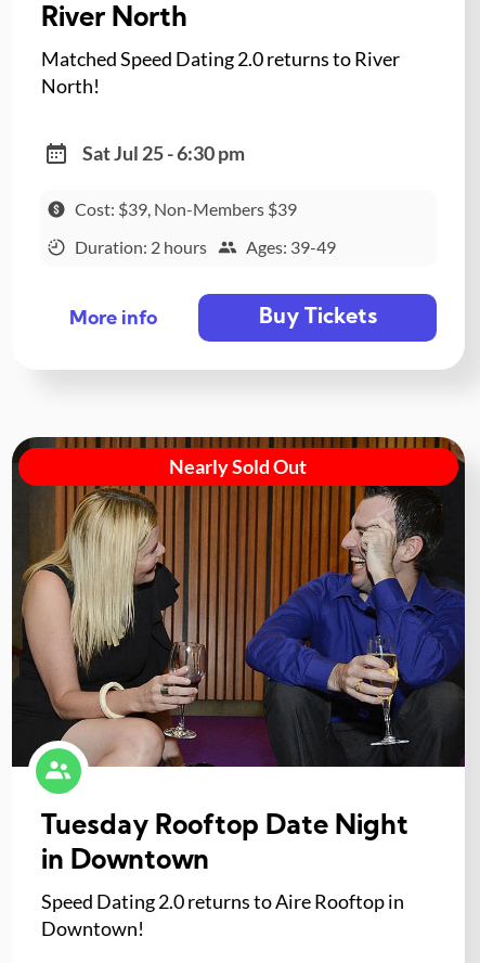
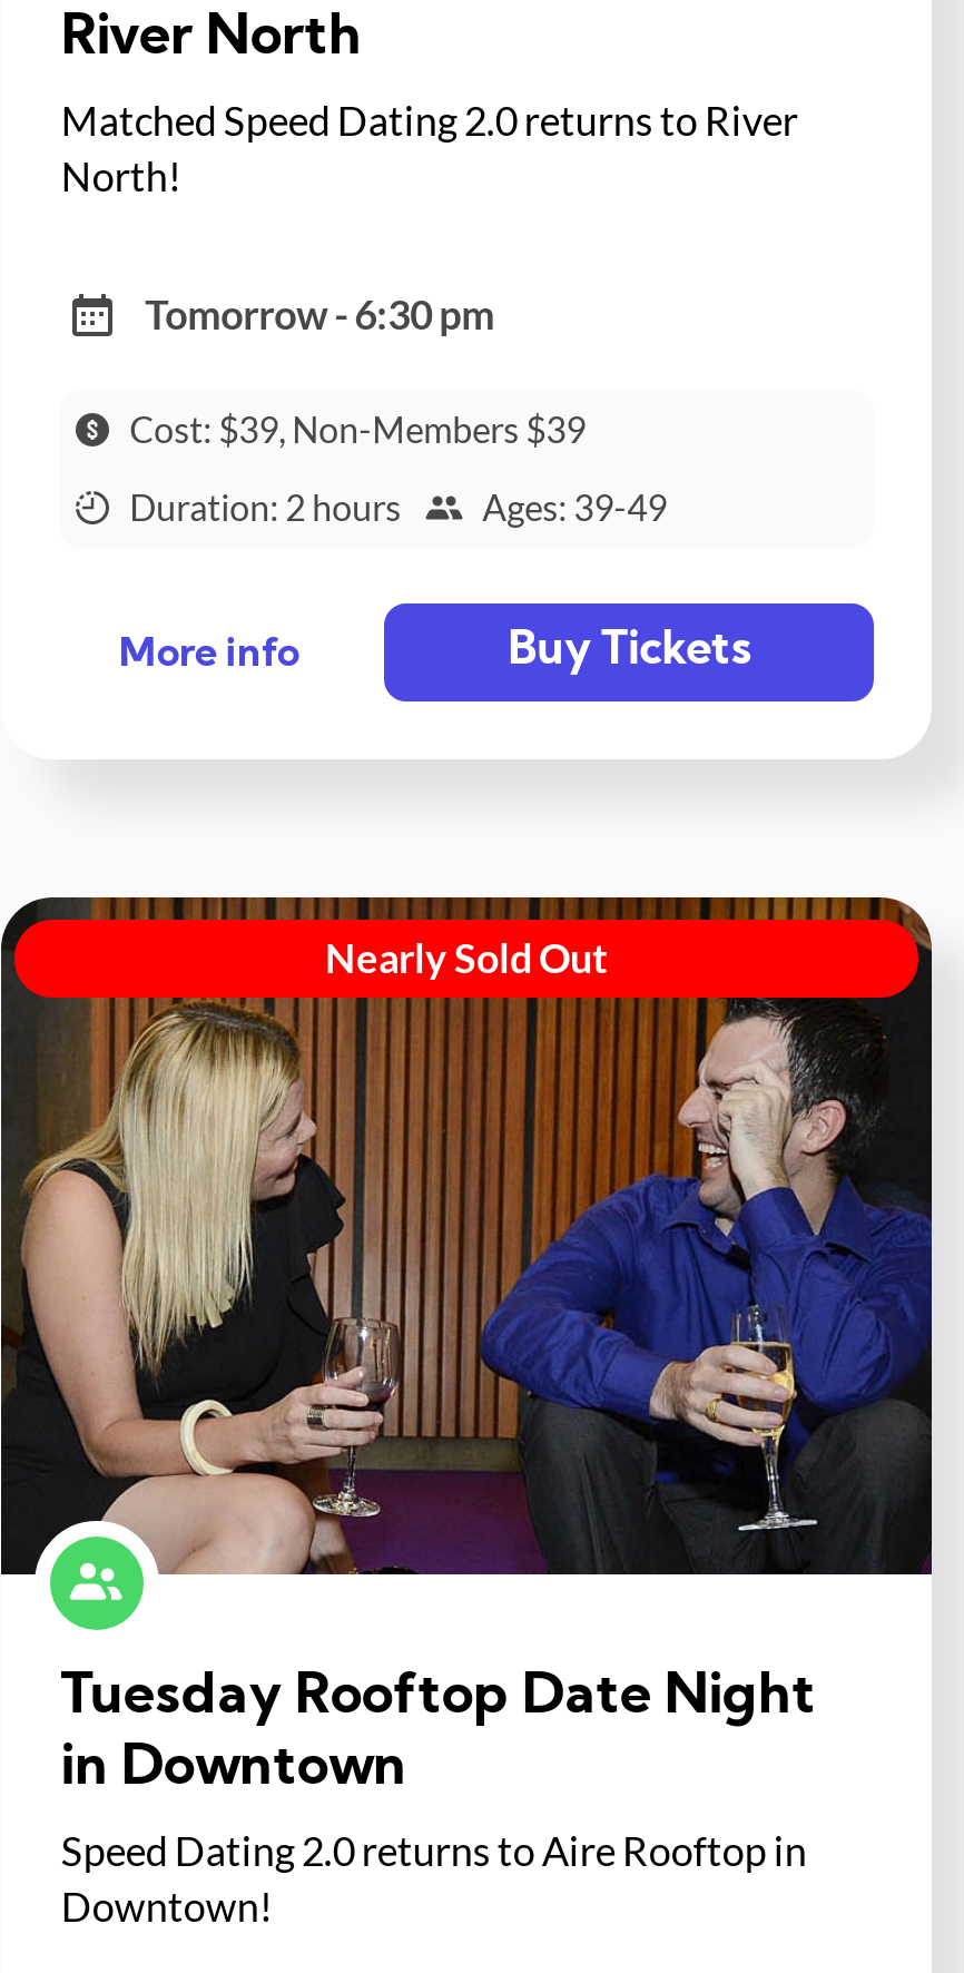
- Sat Jul 25 - 6:30 pm
+ Tomorrow - 6:30 pm
